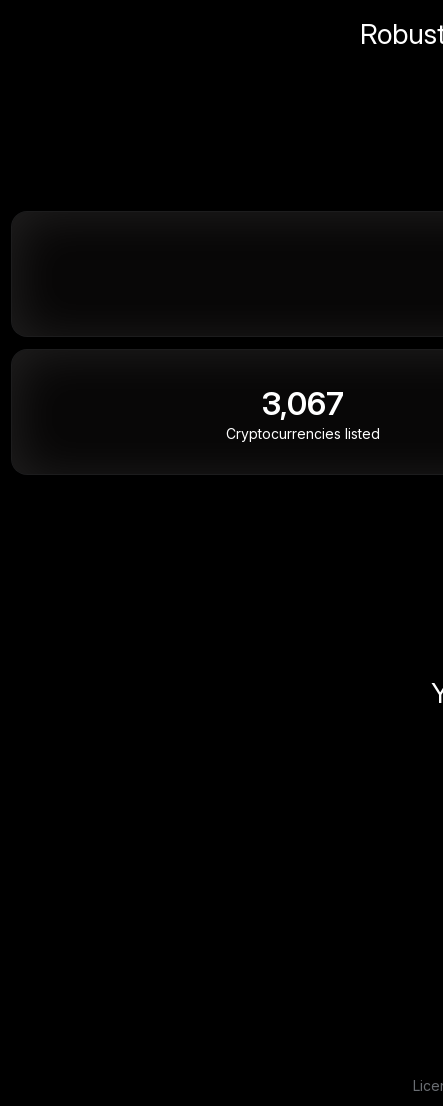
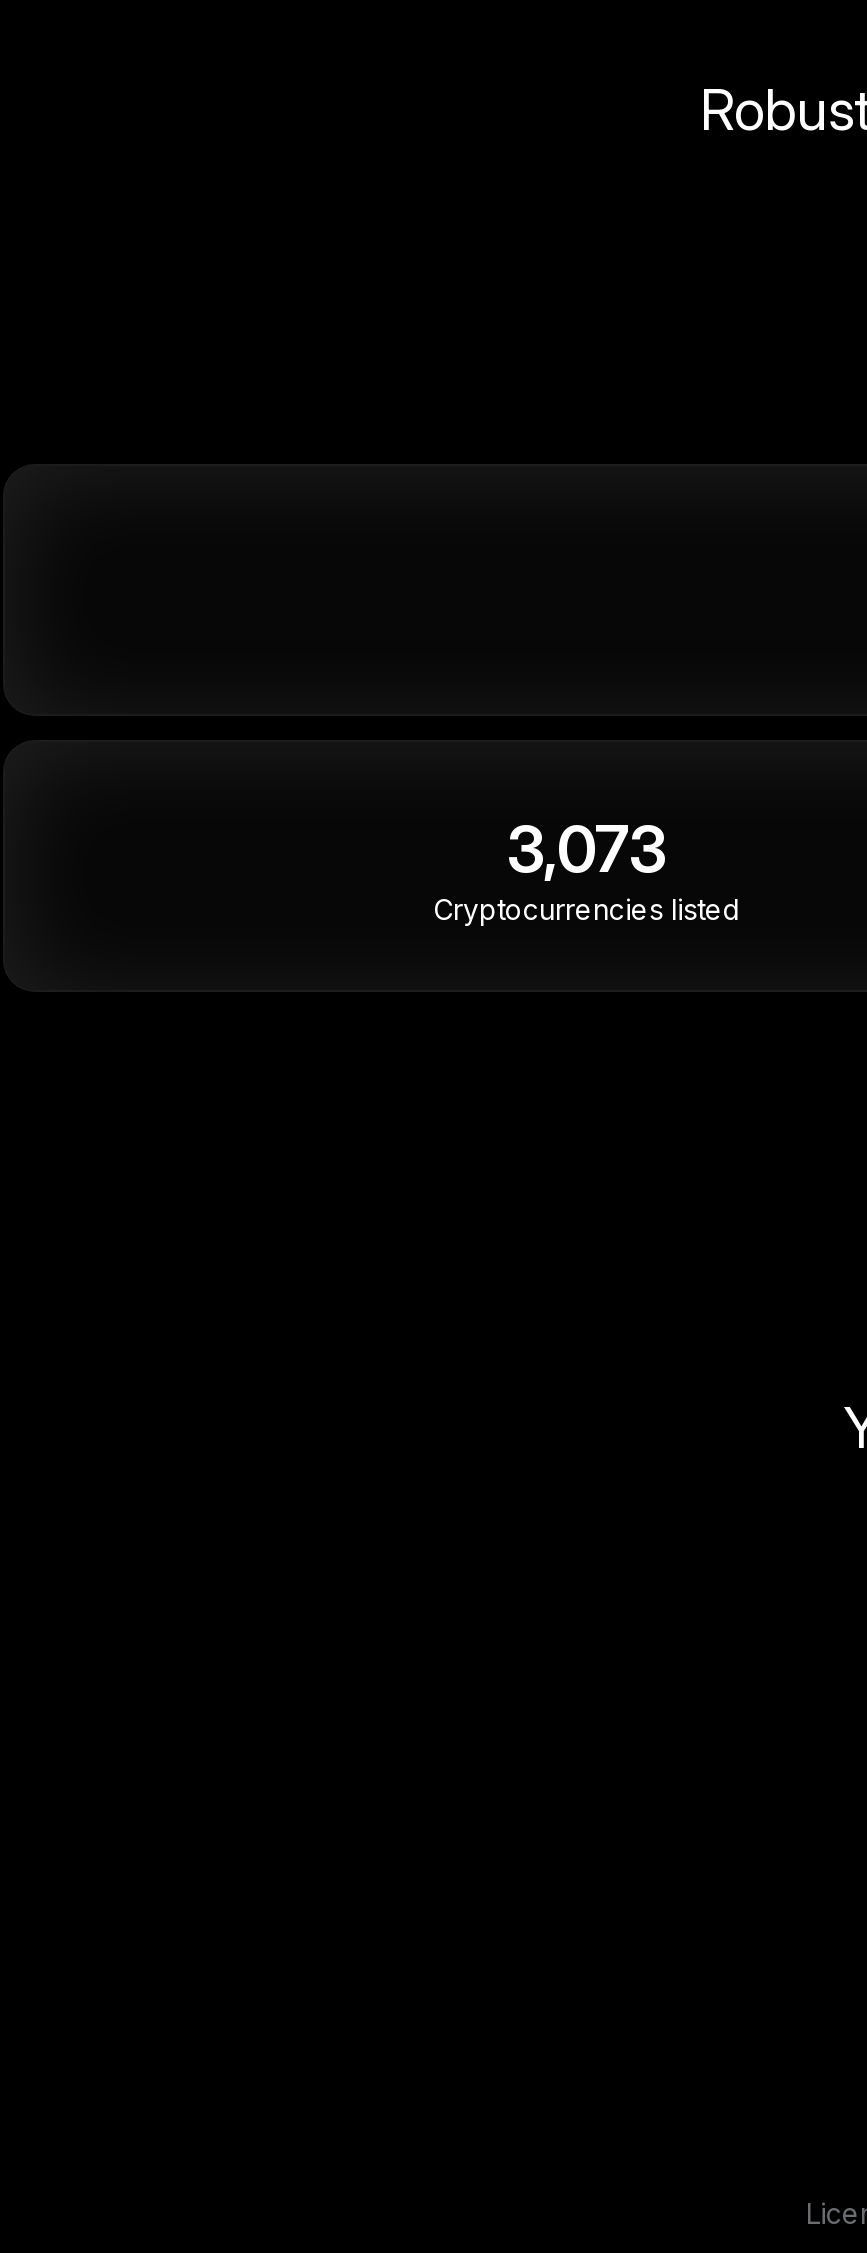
- 3,067
+ 3,073
